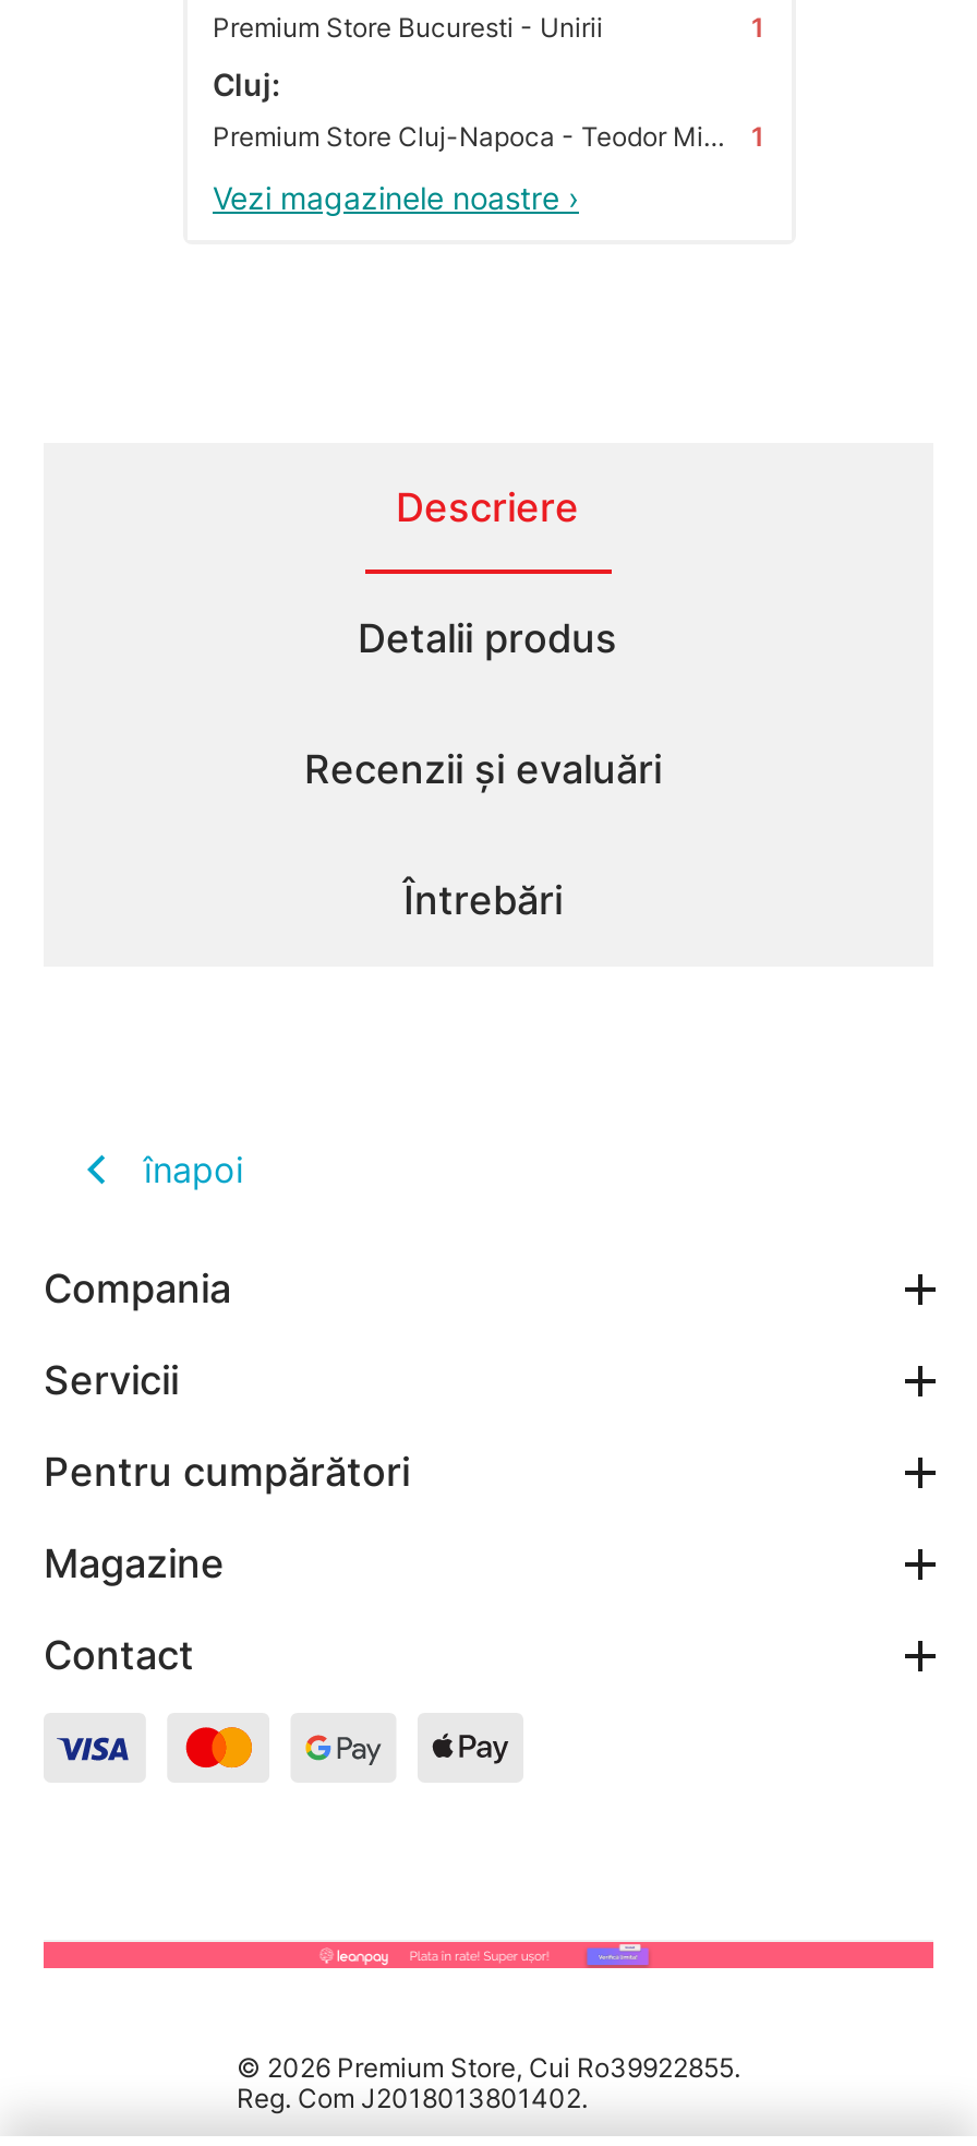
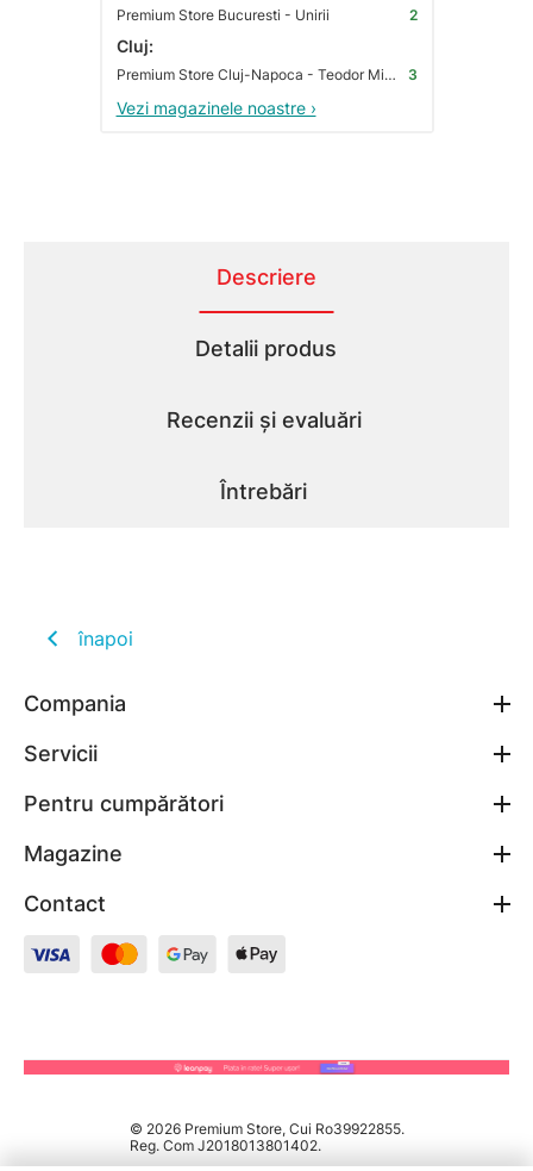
- 1
+ 2

- 1
+ 3
